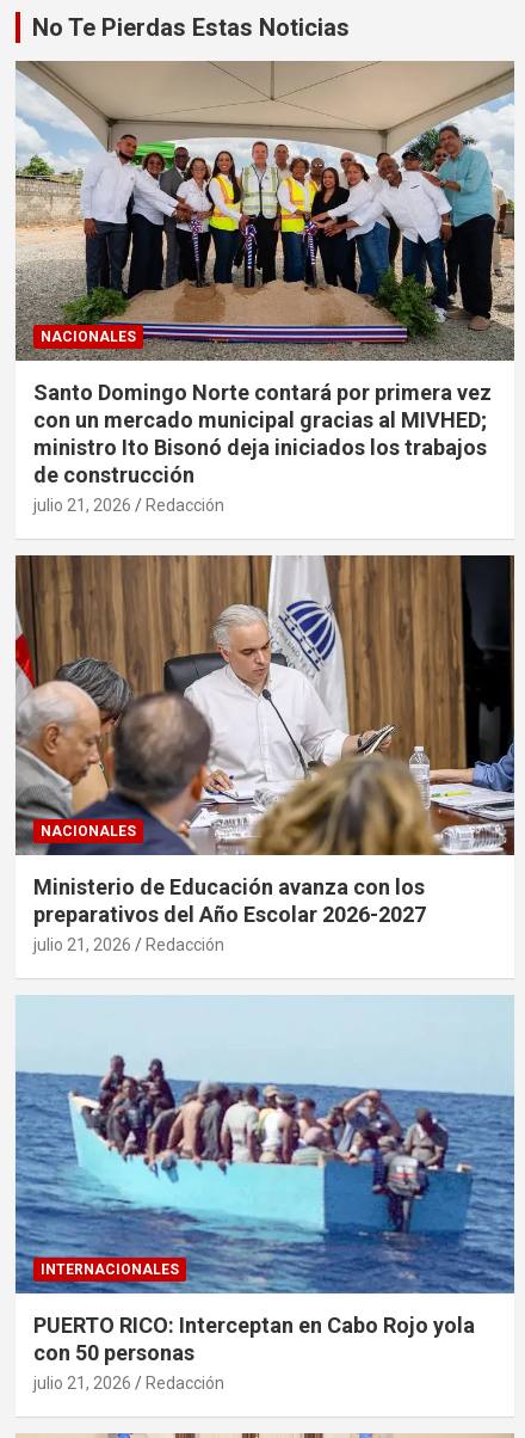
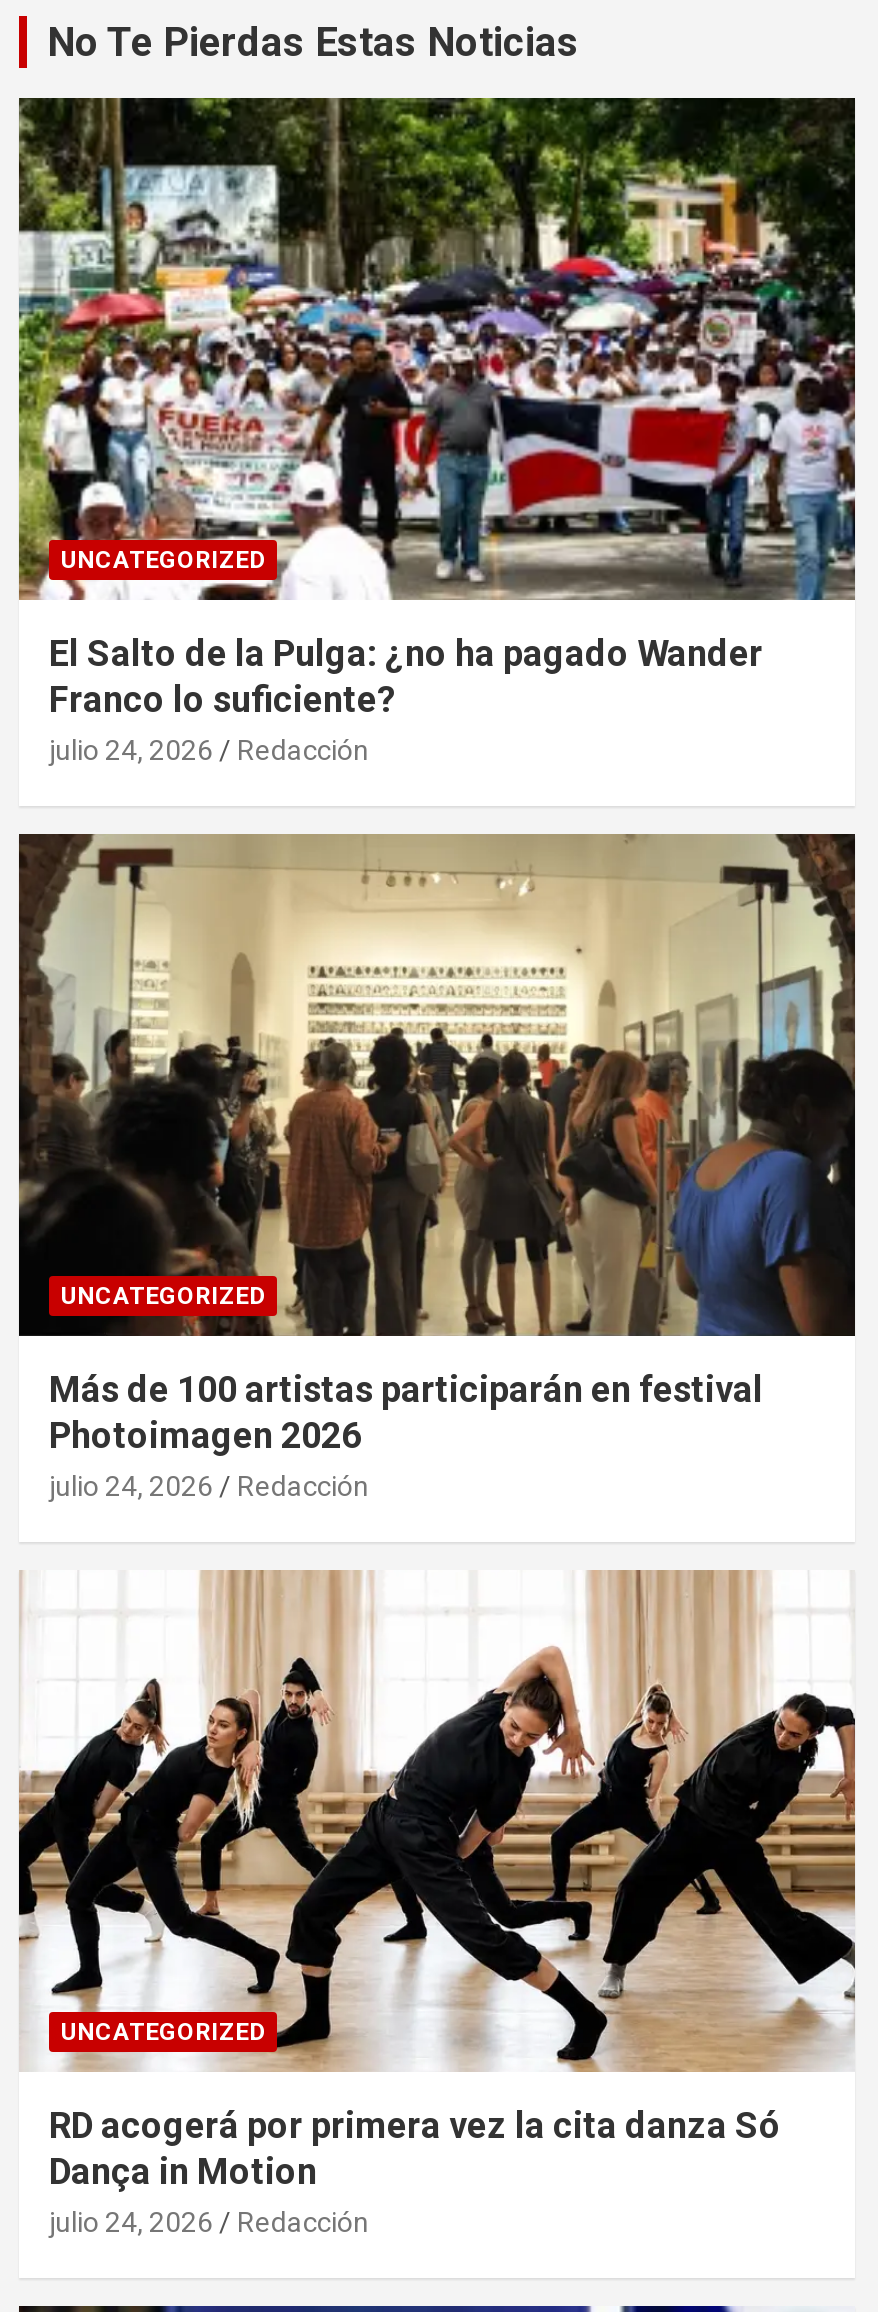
- [image]
- NACIONALES
+ [image]
+ UNCATEGORIZED

- Santo Domingo Norte contará por primera vez
- con un mercado municipal gracias al MIVHED;
- ministro Ito Bisonó deja iniciados los trabajos
- de construcción
- julio 21, 2026
+ El Salto de la Pulga: ¿no ha pagado Wander
+ Franco lo suficiente?
+ julio 24, 2026

- [image]
- NACIONALES
+ [image]
+ UNCATEGORIZED

- Ministerio de Educación avanza con los
- preparativos del Año Escolar 2026-2027
- julio 21, 2026
+ Más de 100 artistas participarán en festival
+ Photoimagen 2026
+ julio 24, 2026

- [image]
- INTERNACIONALES
+ [image]
+ UNCATEGORIZED

- PUERTO RICO: Interceptan en Cabo Rojo yola
- con 50 personas
- julio 21, 2026
+ RD acogerá por primera vez la cita danza Só
+ Dança in Motion
+ julio 24, 2026
